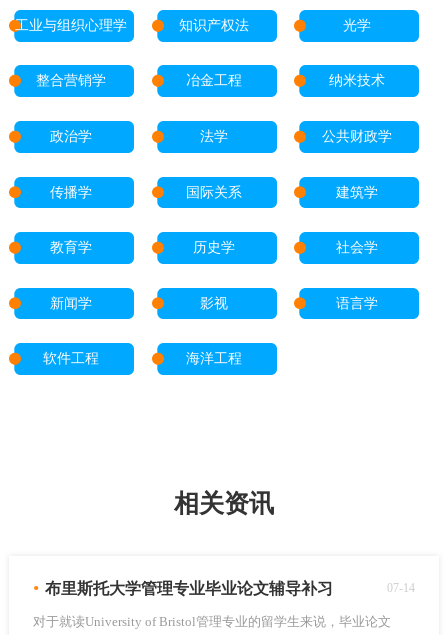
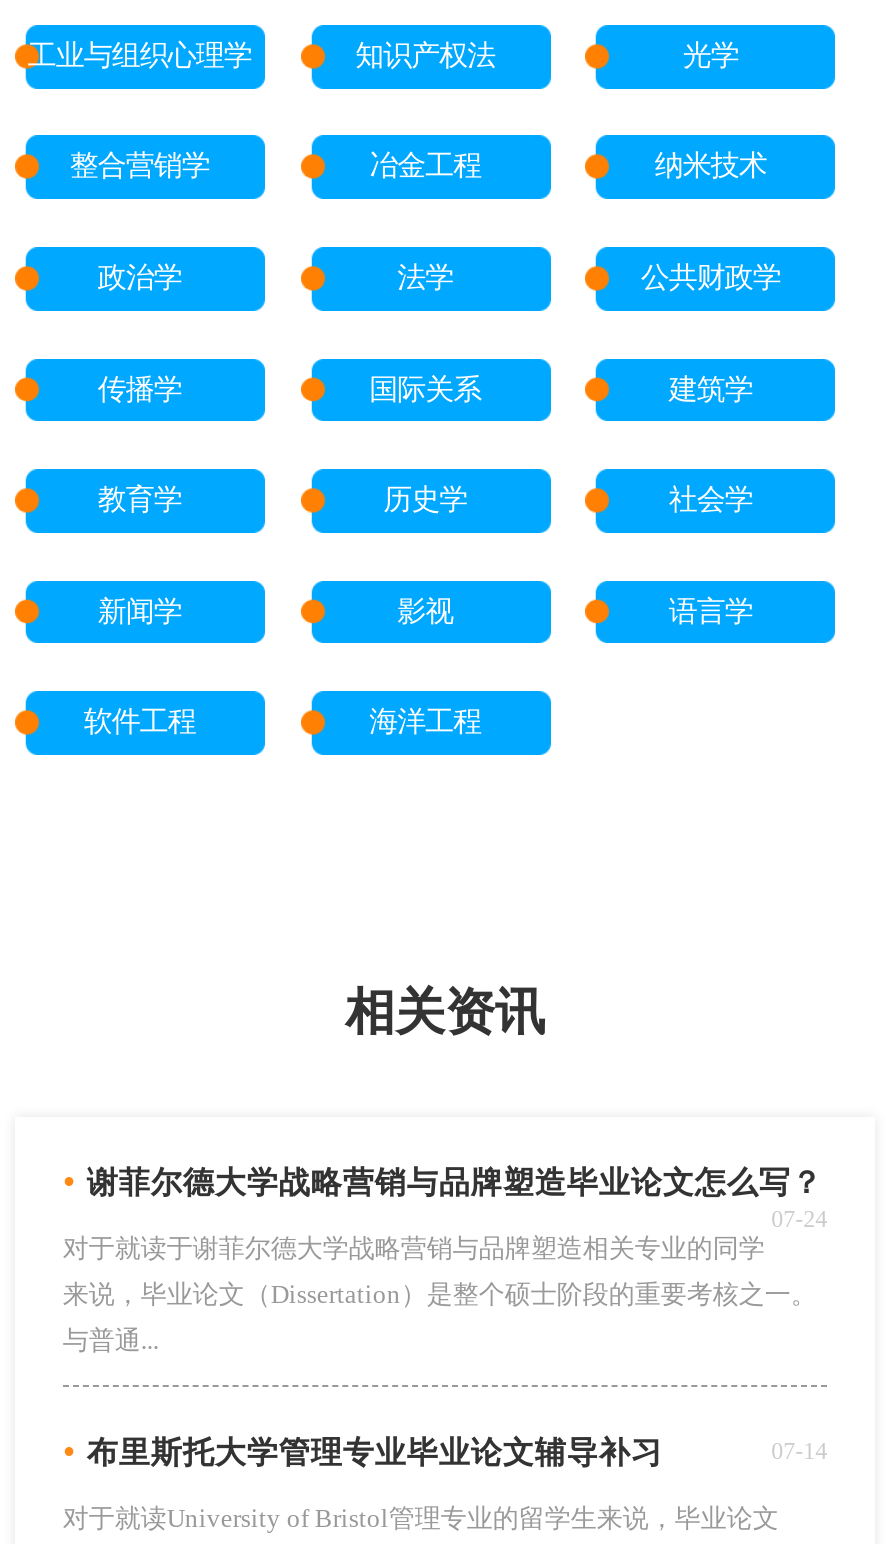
+ • 谢菲尔德大学战略营销与品牌塑造毕业论文怎么写？
+ 07-24
+ 对于就读于谢菲尔德大学战略营销与品牌塑造相关专业的同学
+ 来说，毕业论文（Dissertation）是整个硕士阶段的重要考核之一。
+ 与普通...
